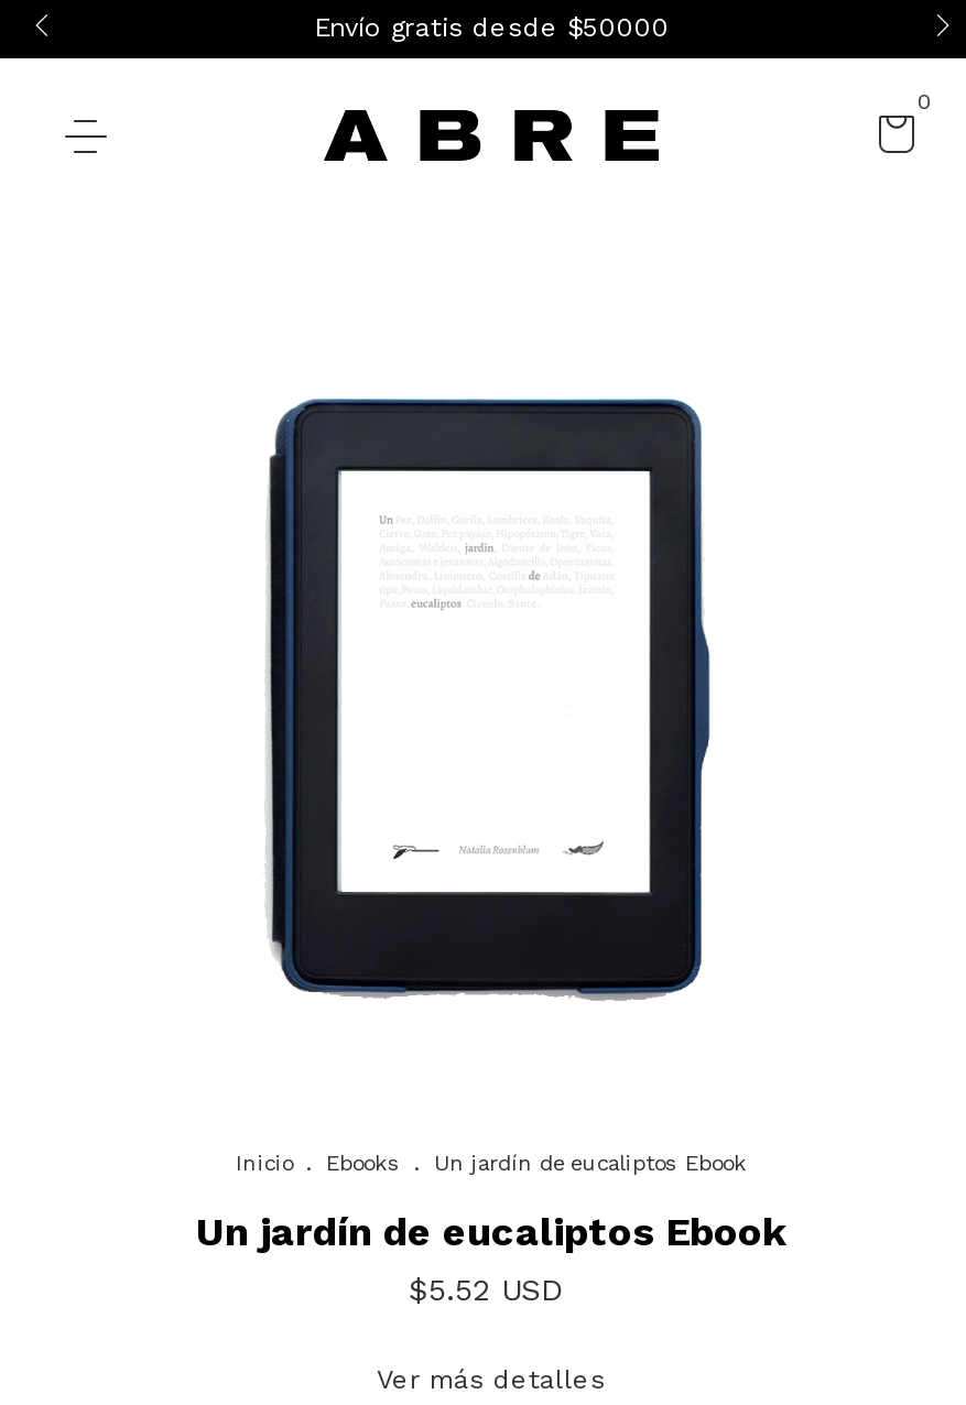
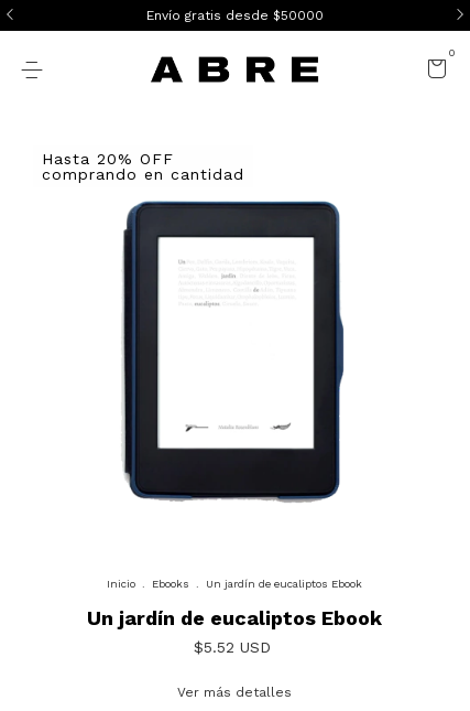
+ Hasta 20% OFF
+ comprando en cantidad
